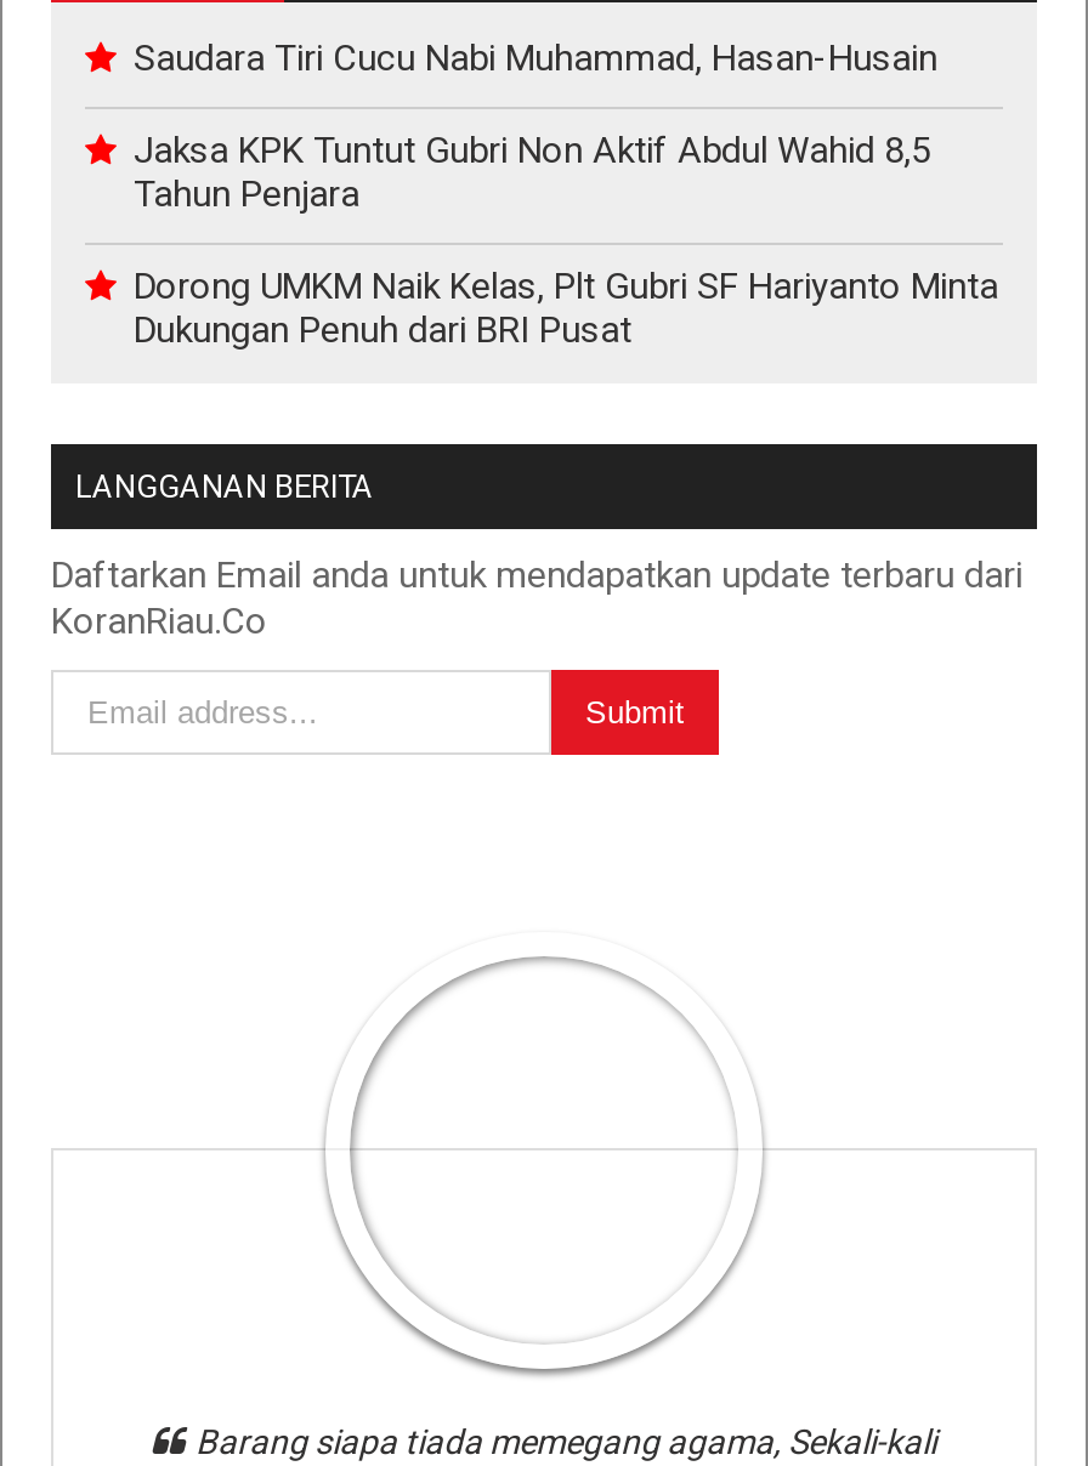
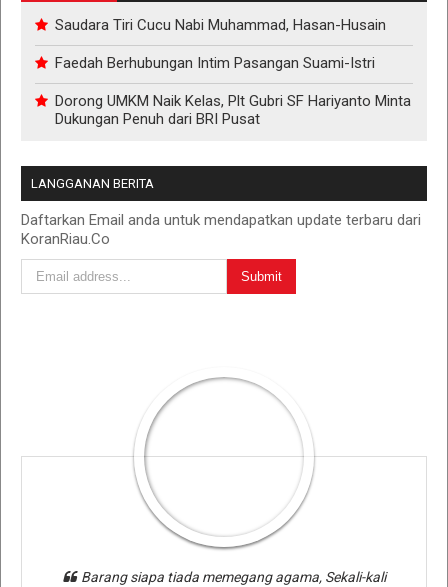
- Jaksa KPK Tuntut Gubri Non Aktif Abdul Wahid 8,5
- Tahun Penjara
+ Faedah Berhubungan Intim Pasangan Suami-Istri
